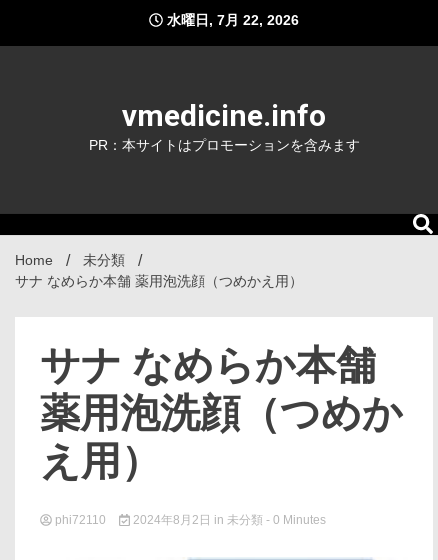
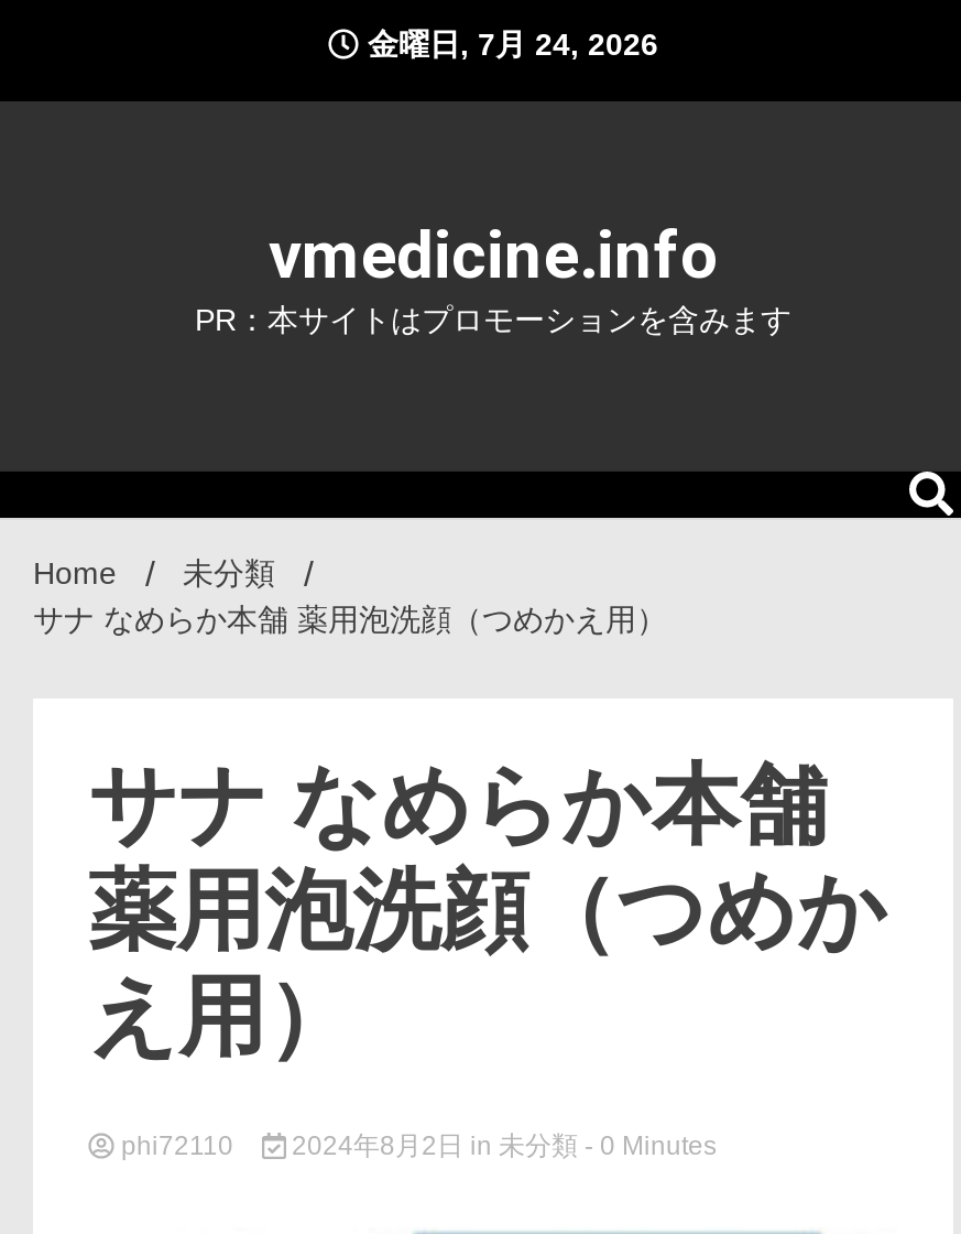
- 水曜日, 7月 22, 2026
+ 金曜日, 7月 24, 2026
